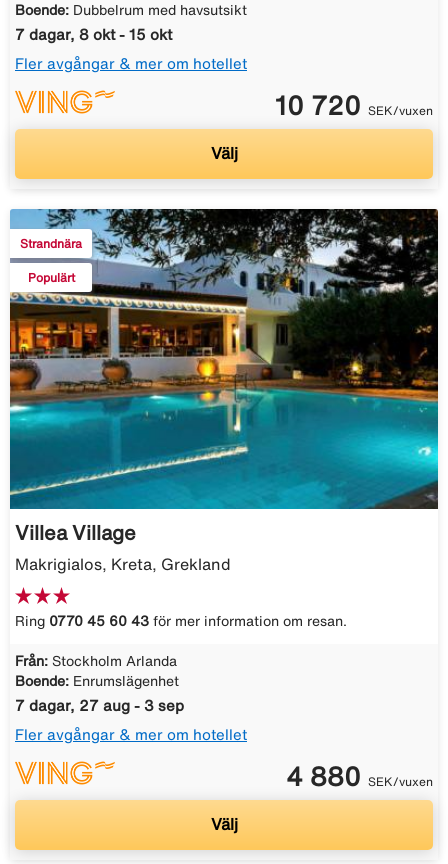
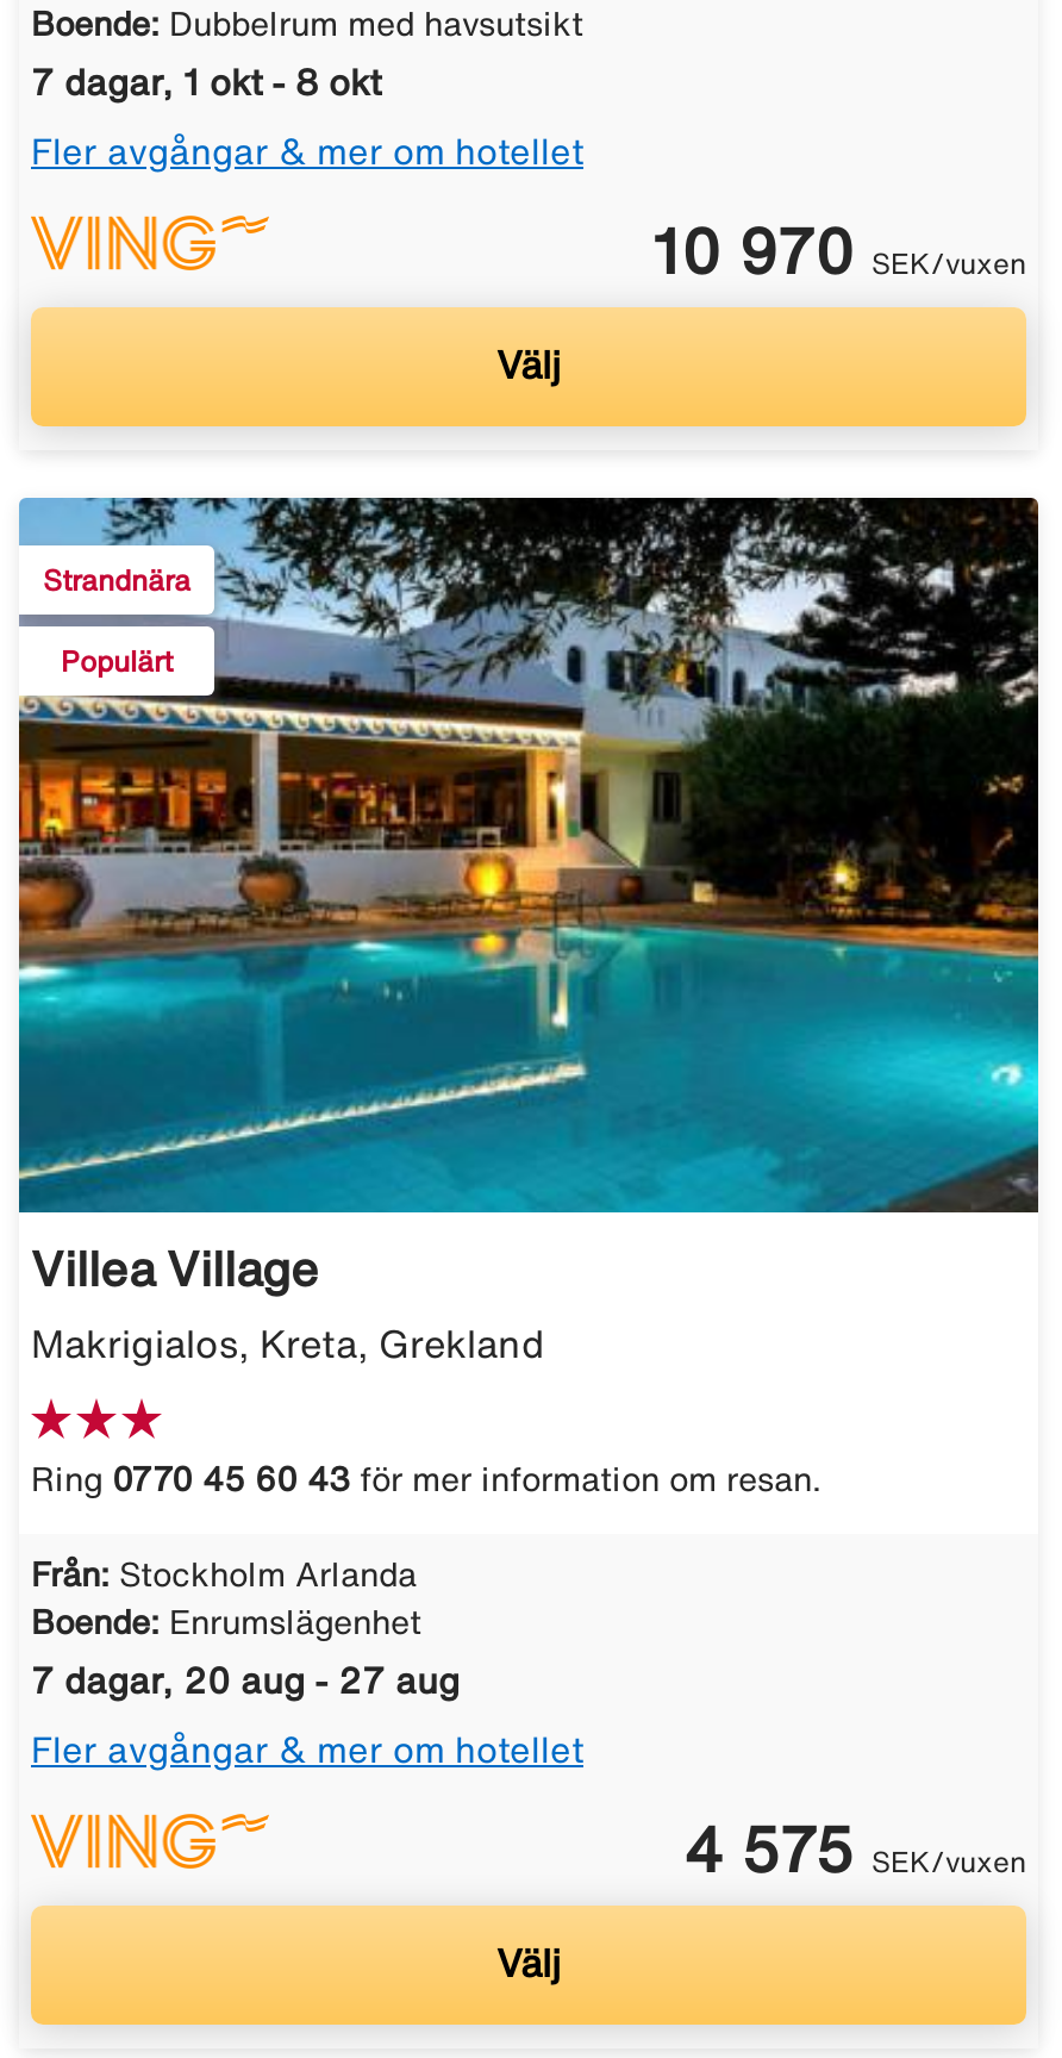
- 7 dagar, 8 okt - 15 okt
+ 7 dagar, 1 okt - 8 okt

- 10 720 SEK/vuxen
+ 10 970 SEK/vuxen

- 7 dagar, 27 aug - 3 sep
+ 7 dagar, 20 aug - 27 aug

- 4 880 SEK/vuxen
+ 4 575 SEK/vuxen
